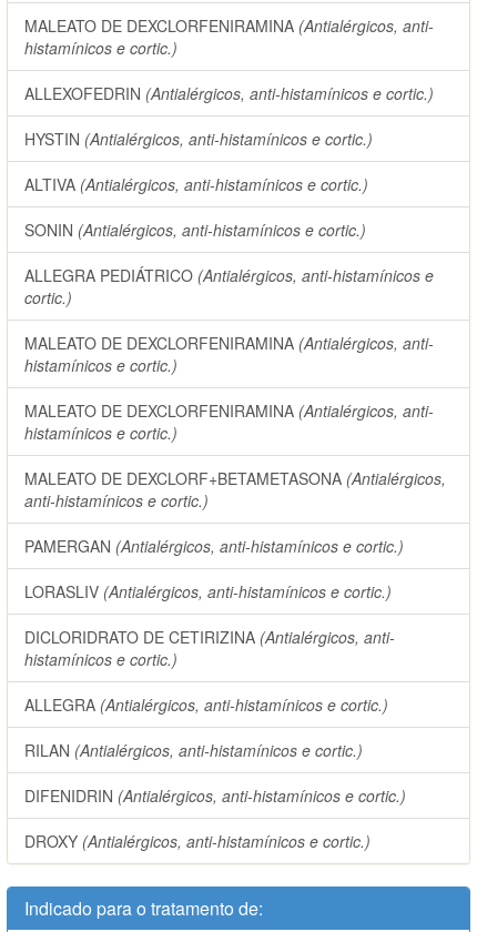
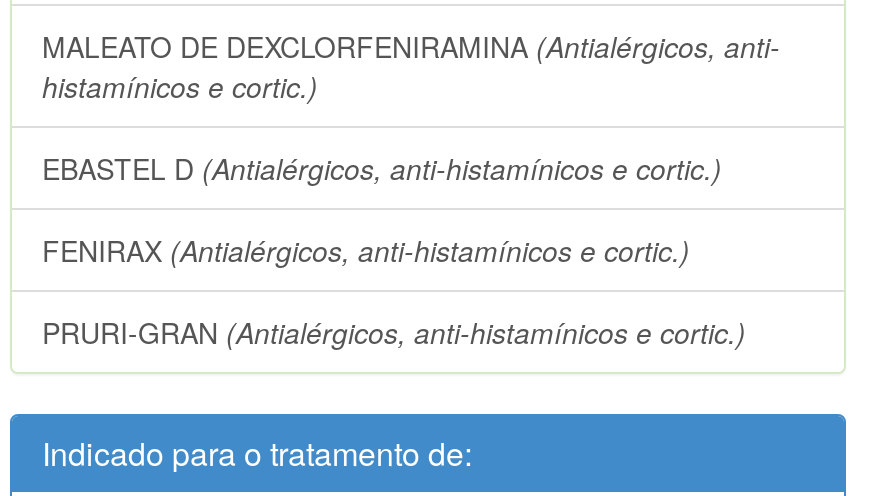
- ALLEXOFEDRIN (Antialérgicos, anti-histamínicos e cortic.)
- HYSTIN (Antialérgicos, anti-histamínicos e cortic.)
- ALTIVA (Antialérgicos, anti-histamínicos e cortic.)
- SONIN (Antialérgicos, anti-histamínicos e cortic.)
- ALLEGRA PEDIÁTRICO (Antialérgicos, anti-histamínicos e
- cortic.)
- MALEATO DE DEXCLORFENIRAMINA (Antialérgicos, anti-
- histamínicos e cortic.)
- MALEATO DE DEXCLORFENIRAMINA (Antialérgicos, anti-
- histamínicos e cortic.)
- MALEATO DE DEXCLORF+BETAMETASONA (Antialérgicos,
- anti-histamínicos e cortic.)
- PAMERGAN (Antialérgicos, anti-histamínicos e cortic.)
- LORASLIV (Antialérgicos, anti-histamínicos e cortic.)
- DICLORIDRATO DE CETIRIZINA (Antialérgicos, anti-
- histamínicos e cortic.)
- ALLEGRA (Antialérgicos, anti-histamínicos e cortic.)
- RILAN (Antialérgicos, anti-histamínicos e cortic.)
- DIFENIDRIN (Antialérgicos, anti-histamínicos e cortic.)
- DROXY (Antialérgicos, anti-histamínicos e cortic.)
+ EBASTEL D (Antialérgicos, anti-histamínicos e cortic.)
+ FENIRAX (Antialérgicos, anti-histamínicos e cortic.)
+ PRURI-GRAN (Antialérgicos, anti-histamínicos e cortic.)
